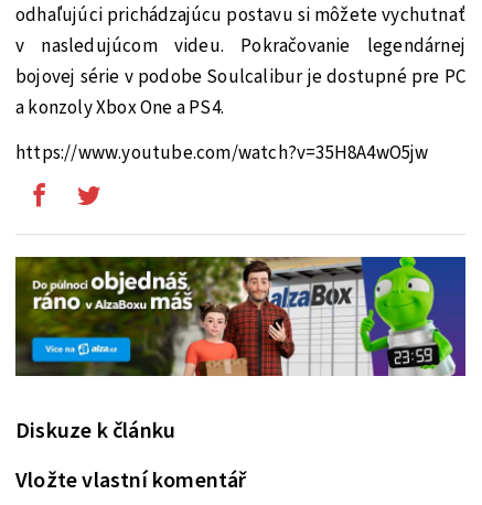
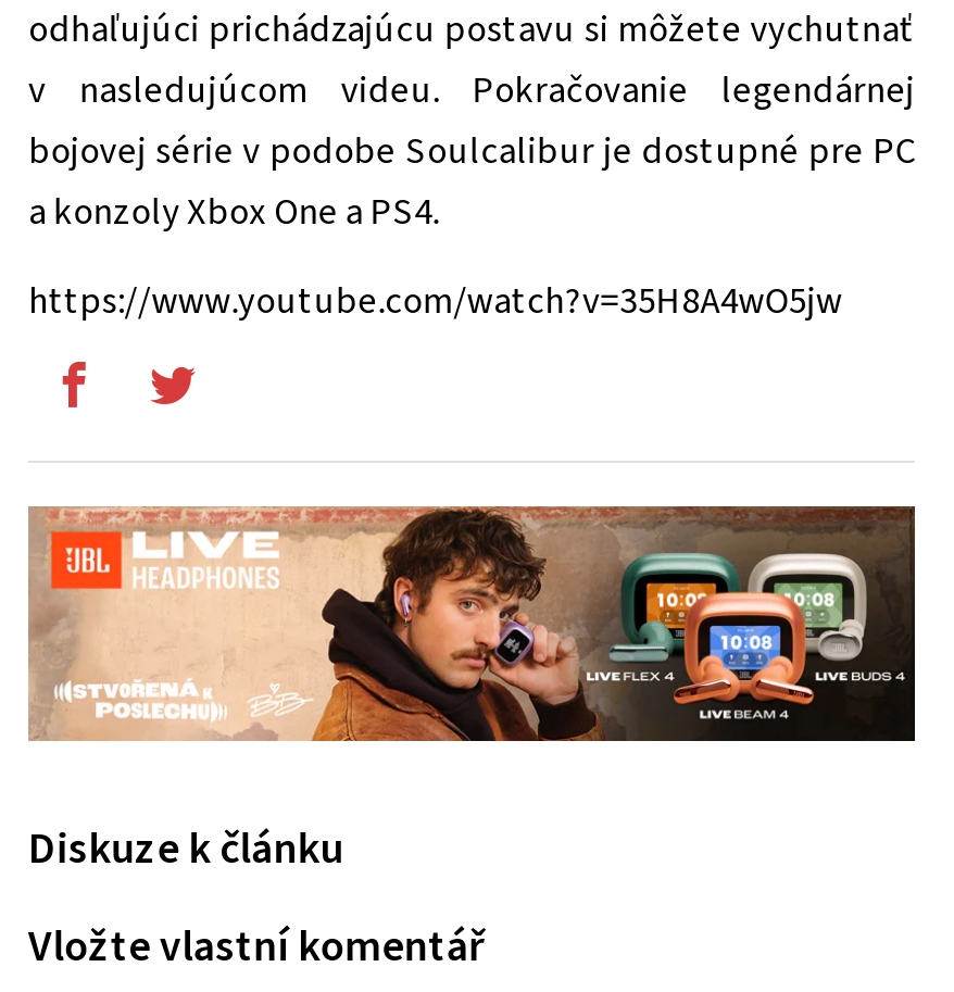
- [image]
+ [image]
